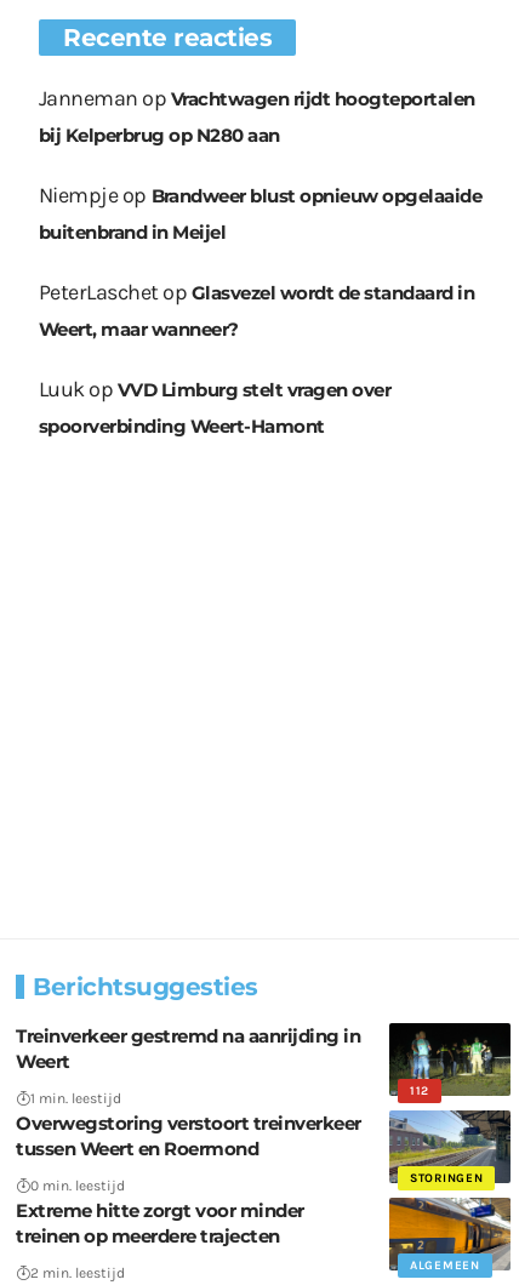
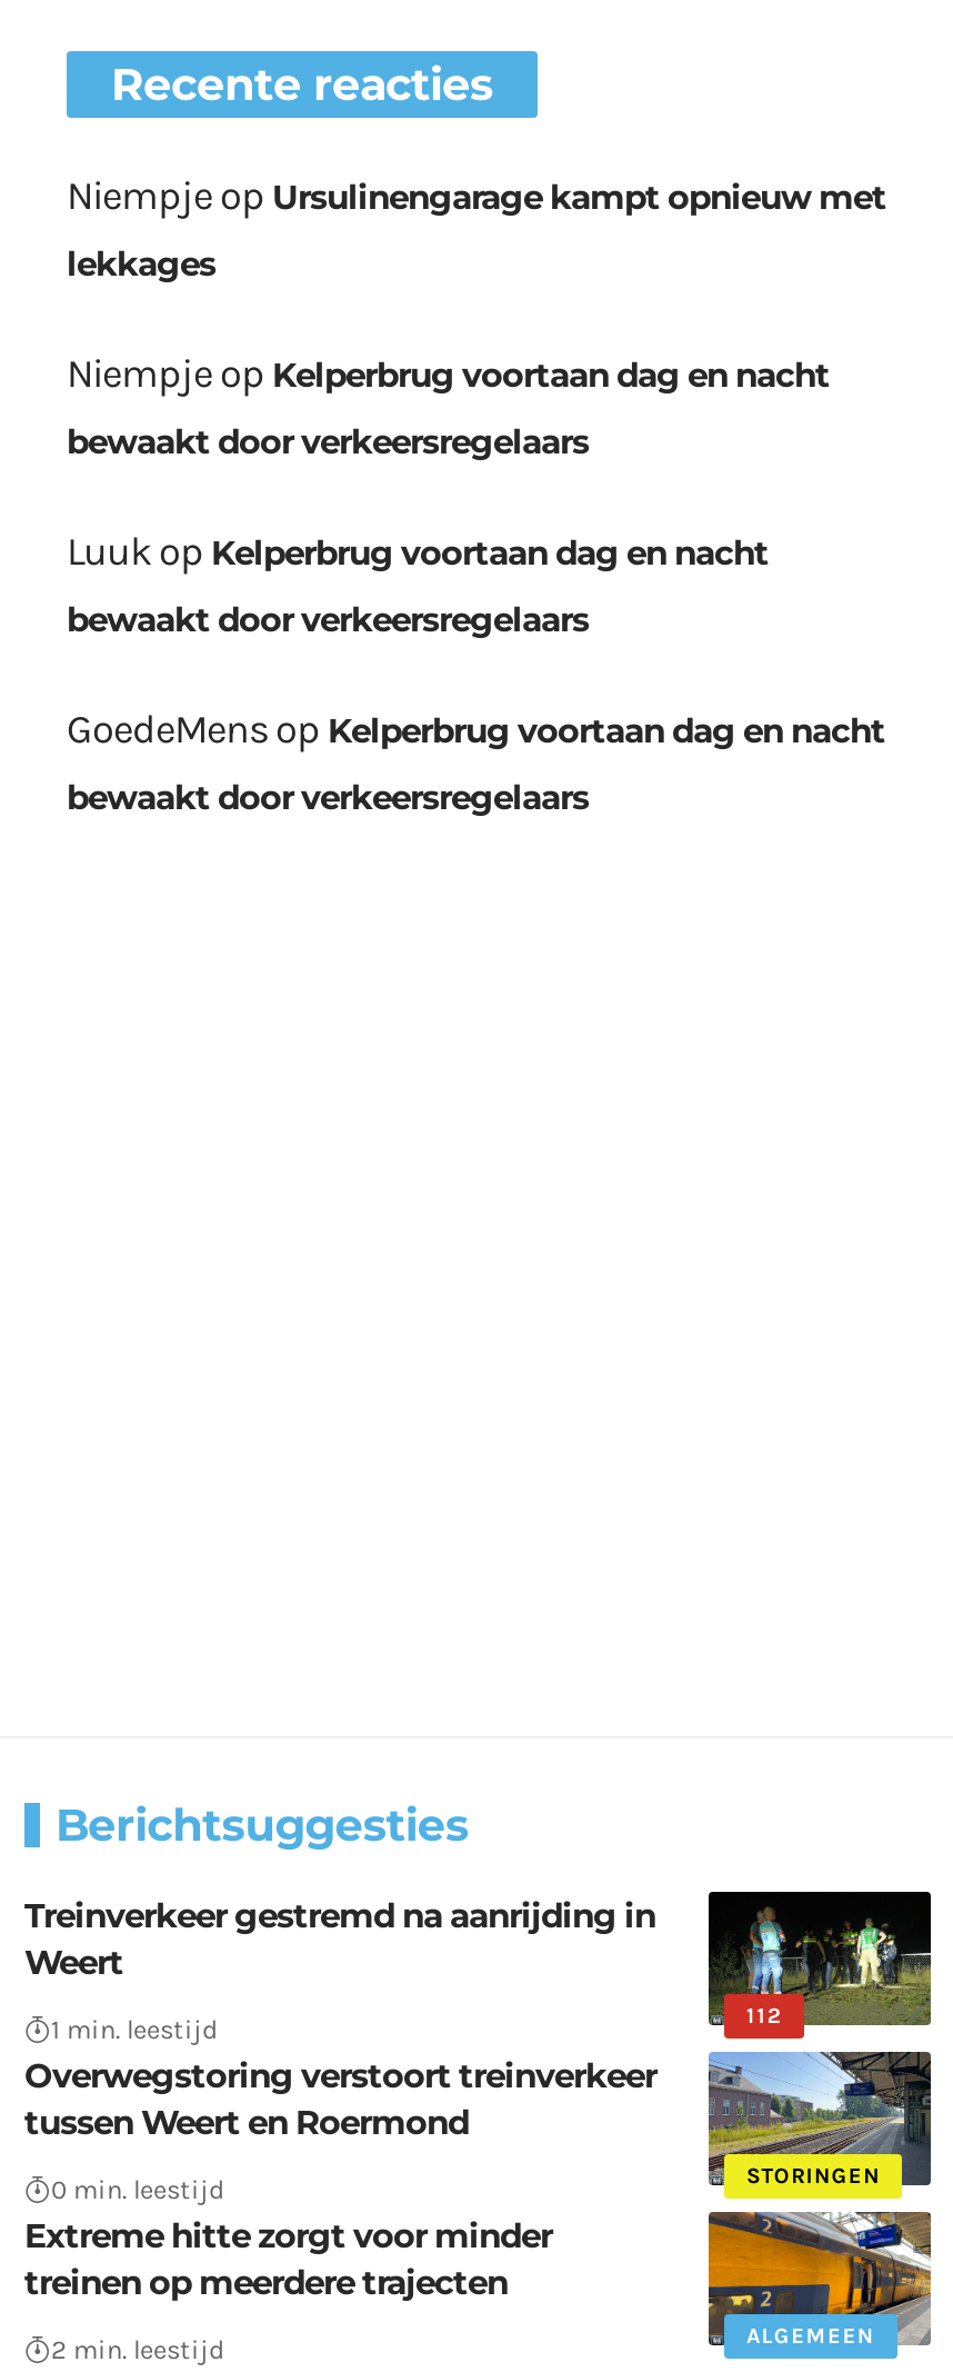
- Janneman op Vrachtwagen rijdt hoogteportalen
+ Niempje op Ursulinengarage kampt opnieuw met

- bij Kelperbrug op N280 aan
+ lekkages

- Niempje op Brandweer blust opnieuw opgelaaide
+ Niempje op Kelperbrug voortaan dag en nacht

- buitenbrand in Meijel
+ bewaakt door verkeersregelaars

- PeterLaschet op Glasvezel wordt de standaard in
+ Luuk op Kelperbrug voortaan dag en nacht

- Weert, maar wanneer?
+ bewaakt door verkeersregelaars

- Luuk op VVD Limburg stelt vragen over
+ GoedeMens op Kelperbrug voortaan dag en nacht

- spoorverbinding Weert-Hamont
+ bewaakt door verkeersregelaars
